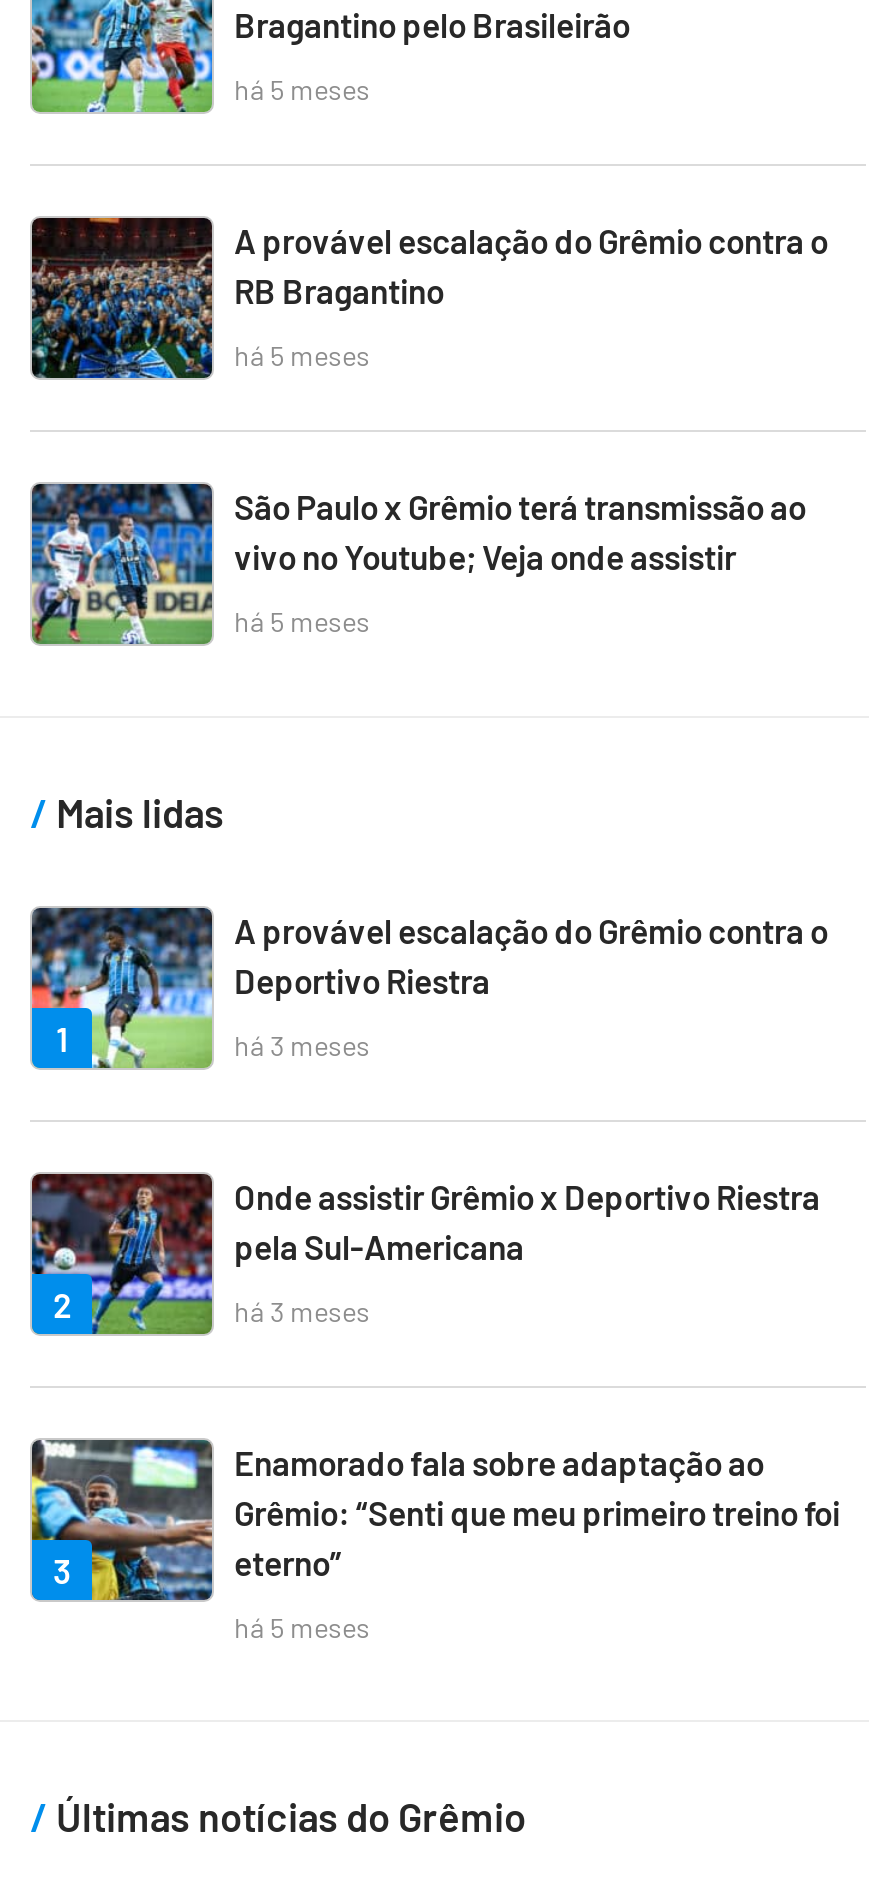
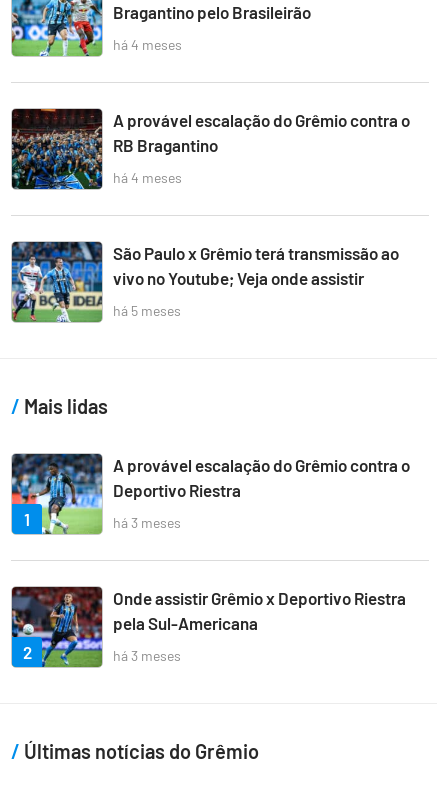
- há 5 meses
+ há 4 meses

- há 5 meses
+ há 4 meses

- [image]
- 3

- Enamorado fala sobre adaptação ao
- Grêmio: “Senti que meu primeiro treino foi
- eterno”
- há 5 meses
